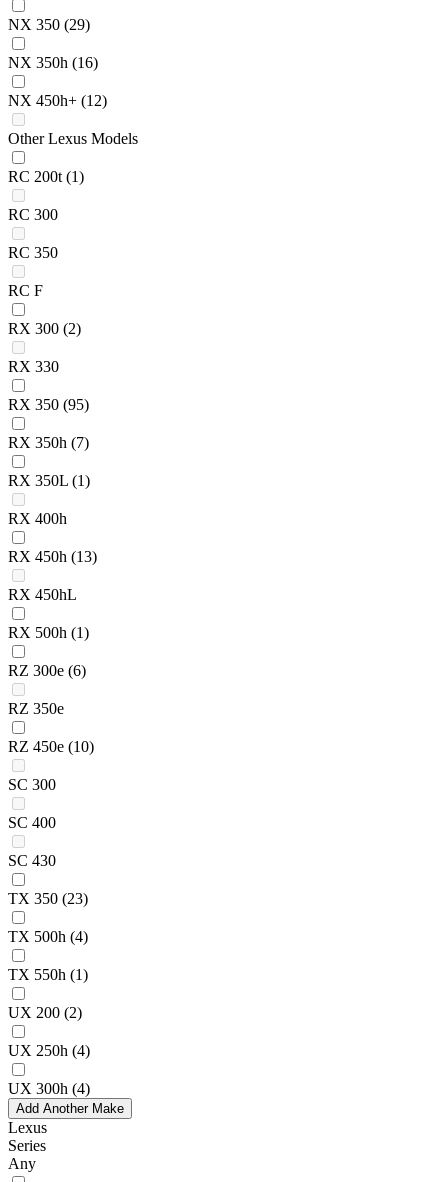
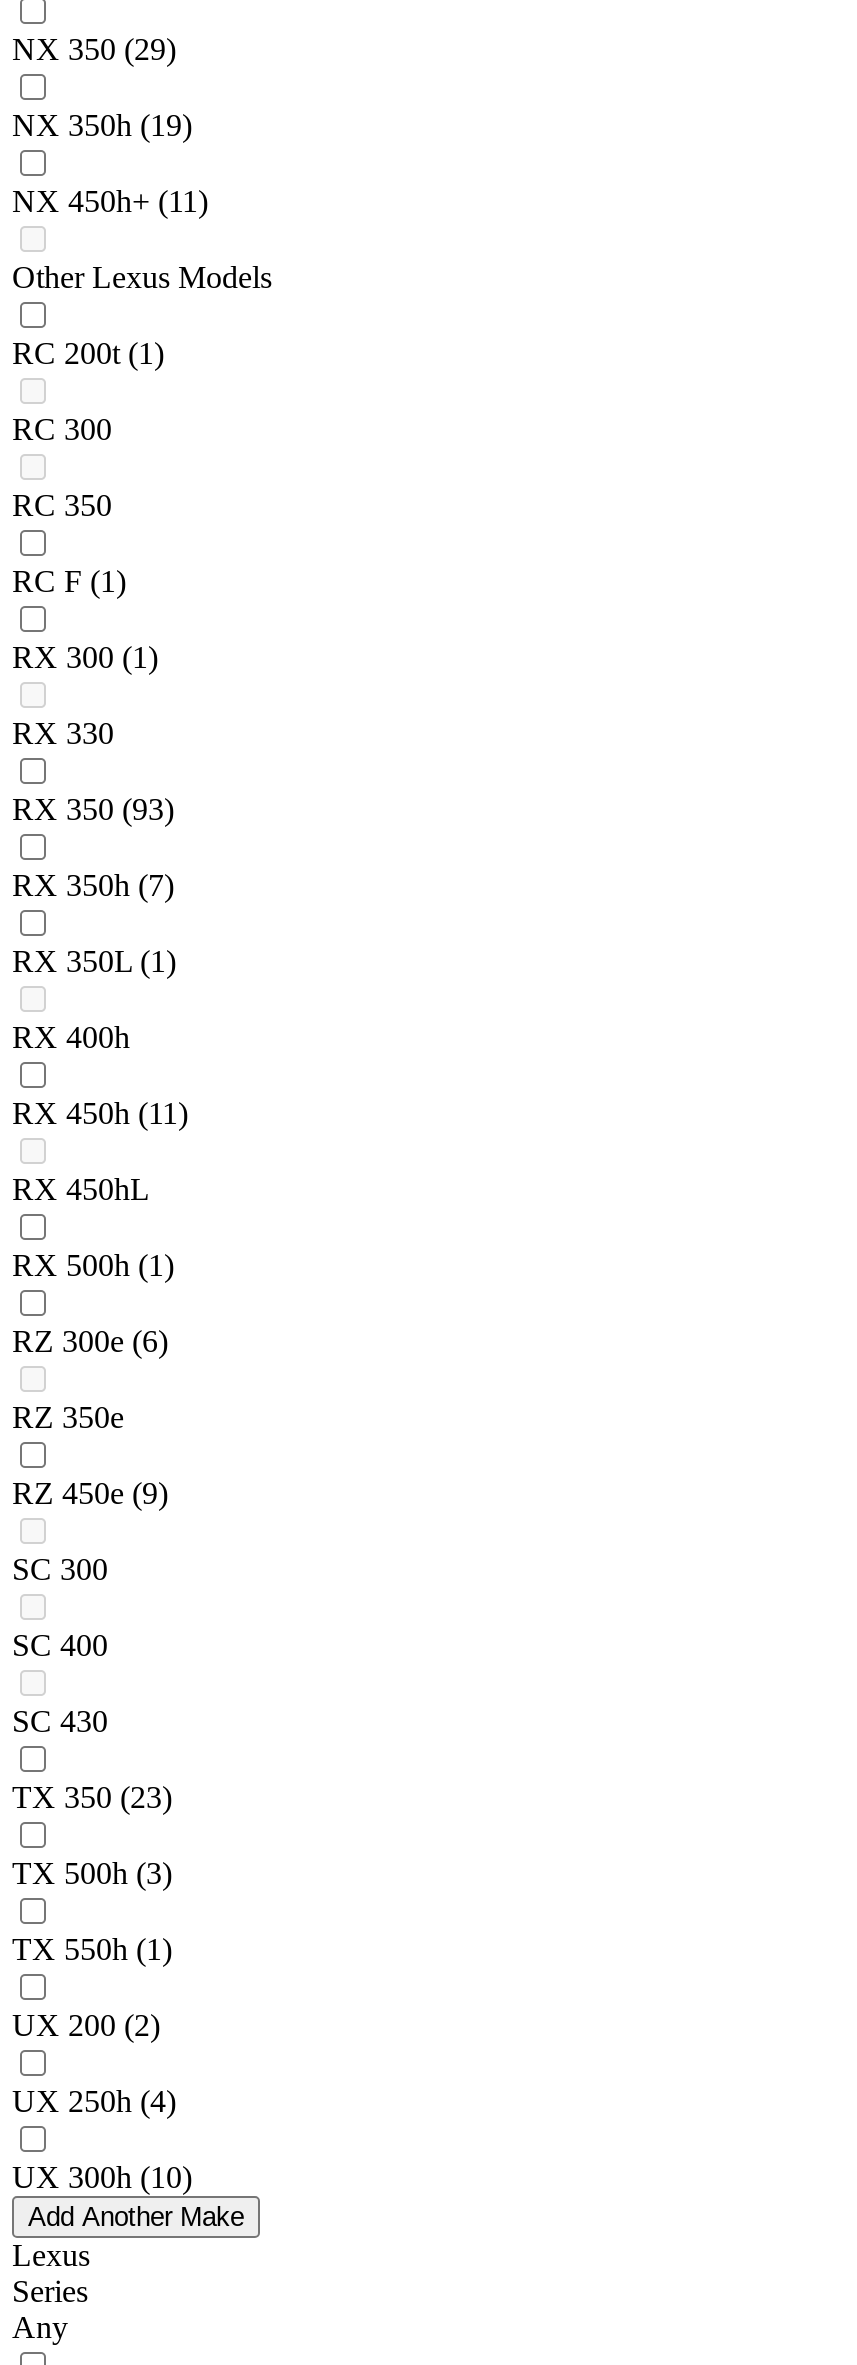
- NX 350h (16)
+ NX 350h (19)

- NX 450h+ (12)
+ NX 450h+ (11)

- RC F
+ RC F (1)

- RX 300 (2)
+ RX 300 (1)

- RX 350 (95)
+ RX 350 (93)

- RX 450h (13)
+ RX 450h (11)

- RZ 450e (10)
+ RZ 450e (9)

- TX 500h (4)
+ TX 500h (3)

- UX 300h (4)
+ UX 300h (10)
